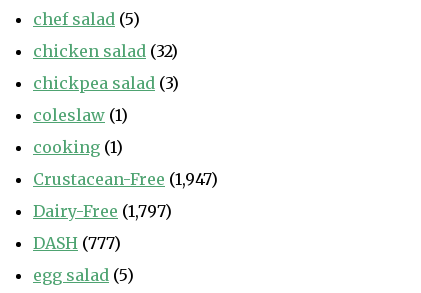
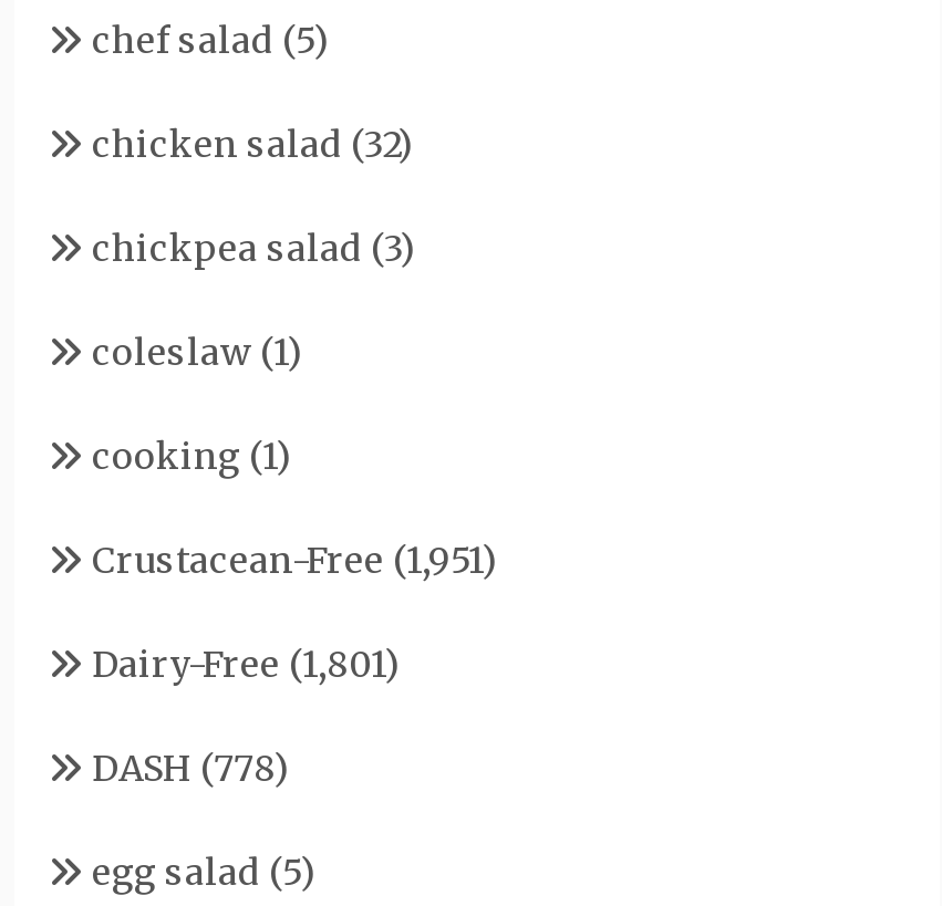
- Crustacean-Free (1,947)
+ Crustacean-Free (1,951)

- Dairy-Free (1,797)
+ Dairy-Free (1,801)

- DASH (777)
+ DASH (778)
